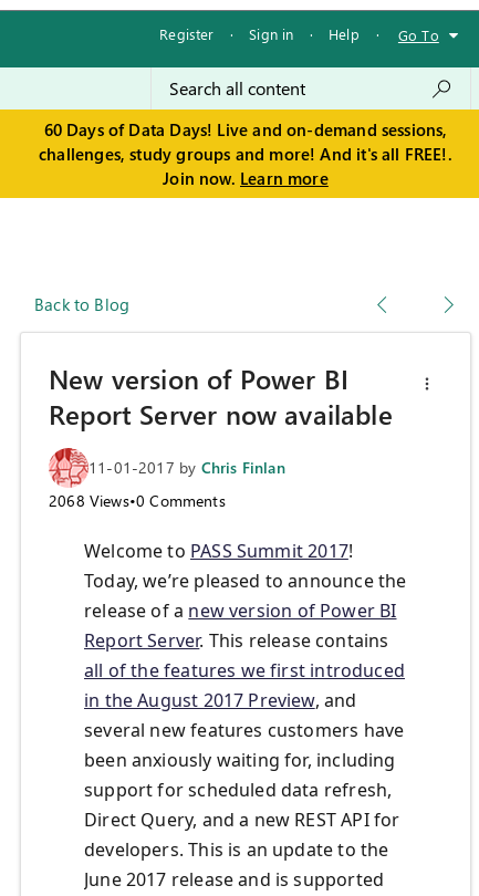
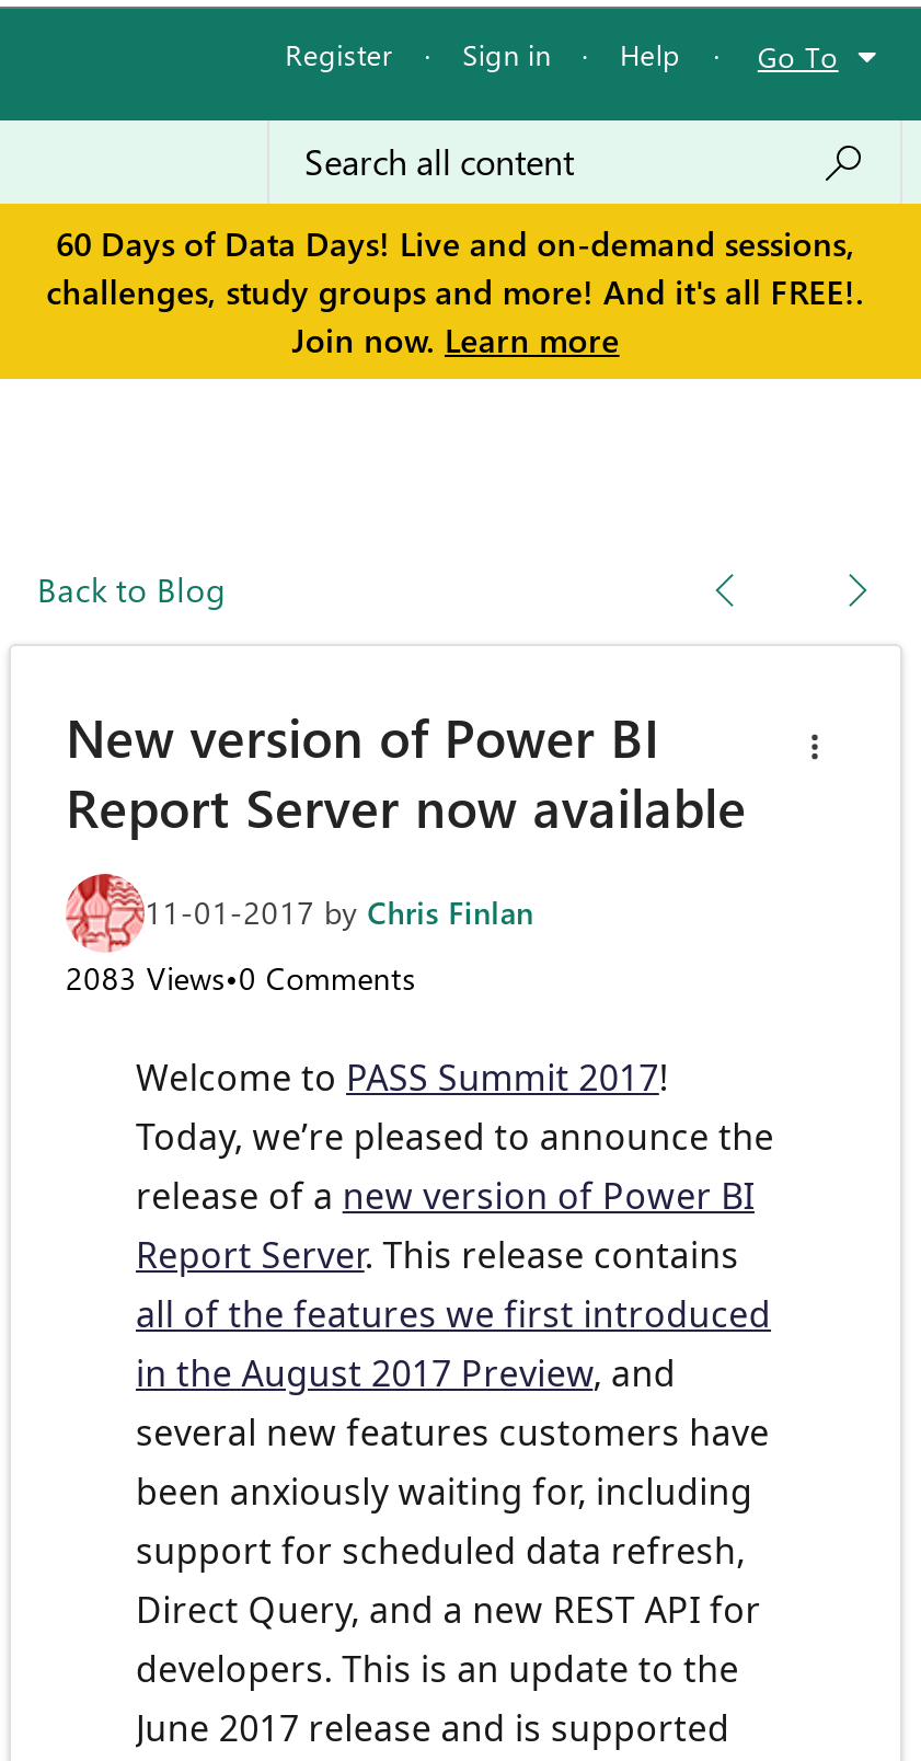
- 2068 Views•0 Comments
+ 2083 Views•0 Comments
